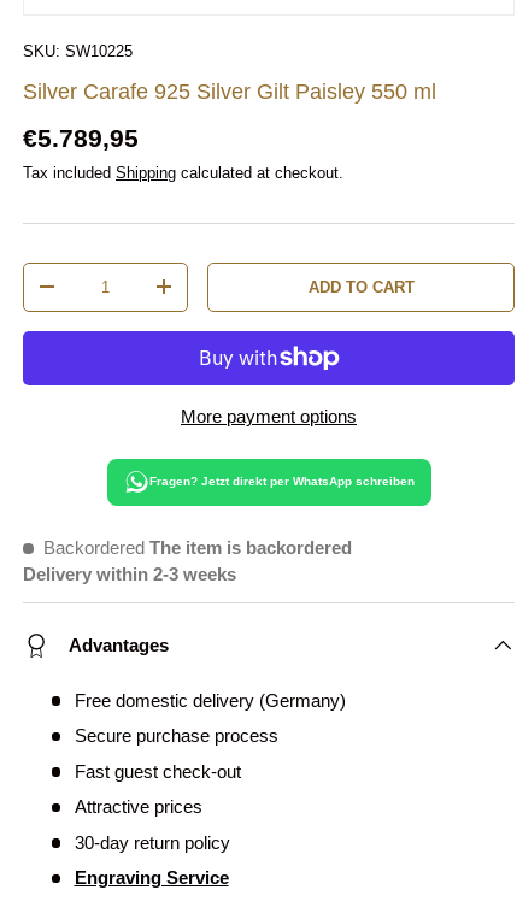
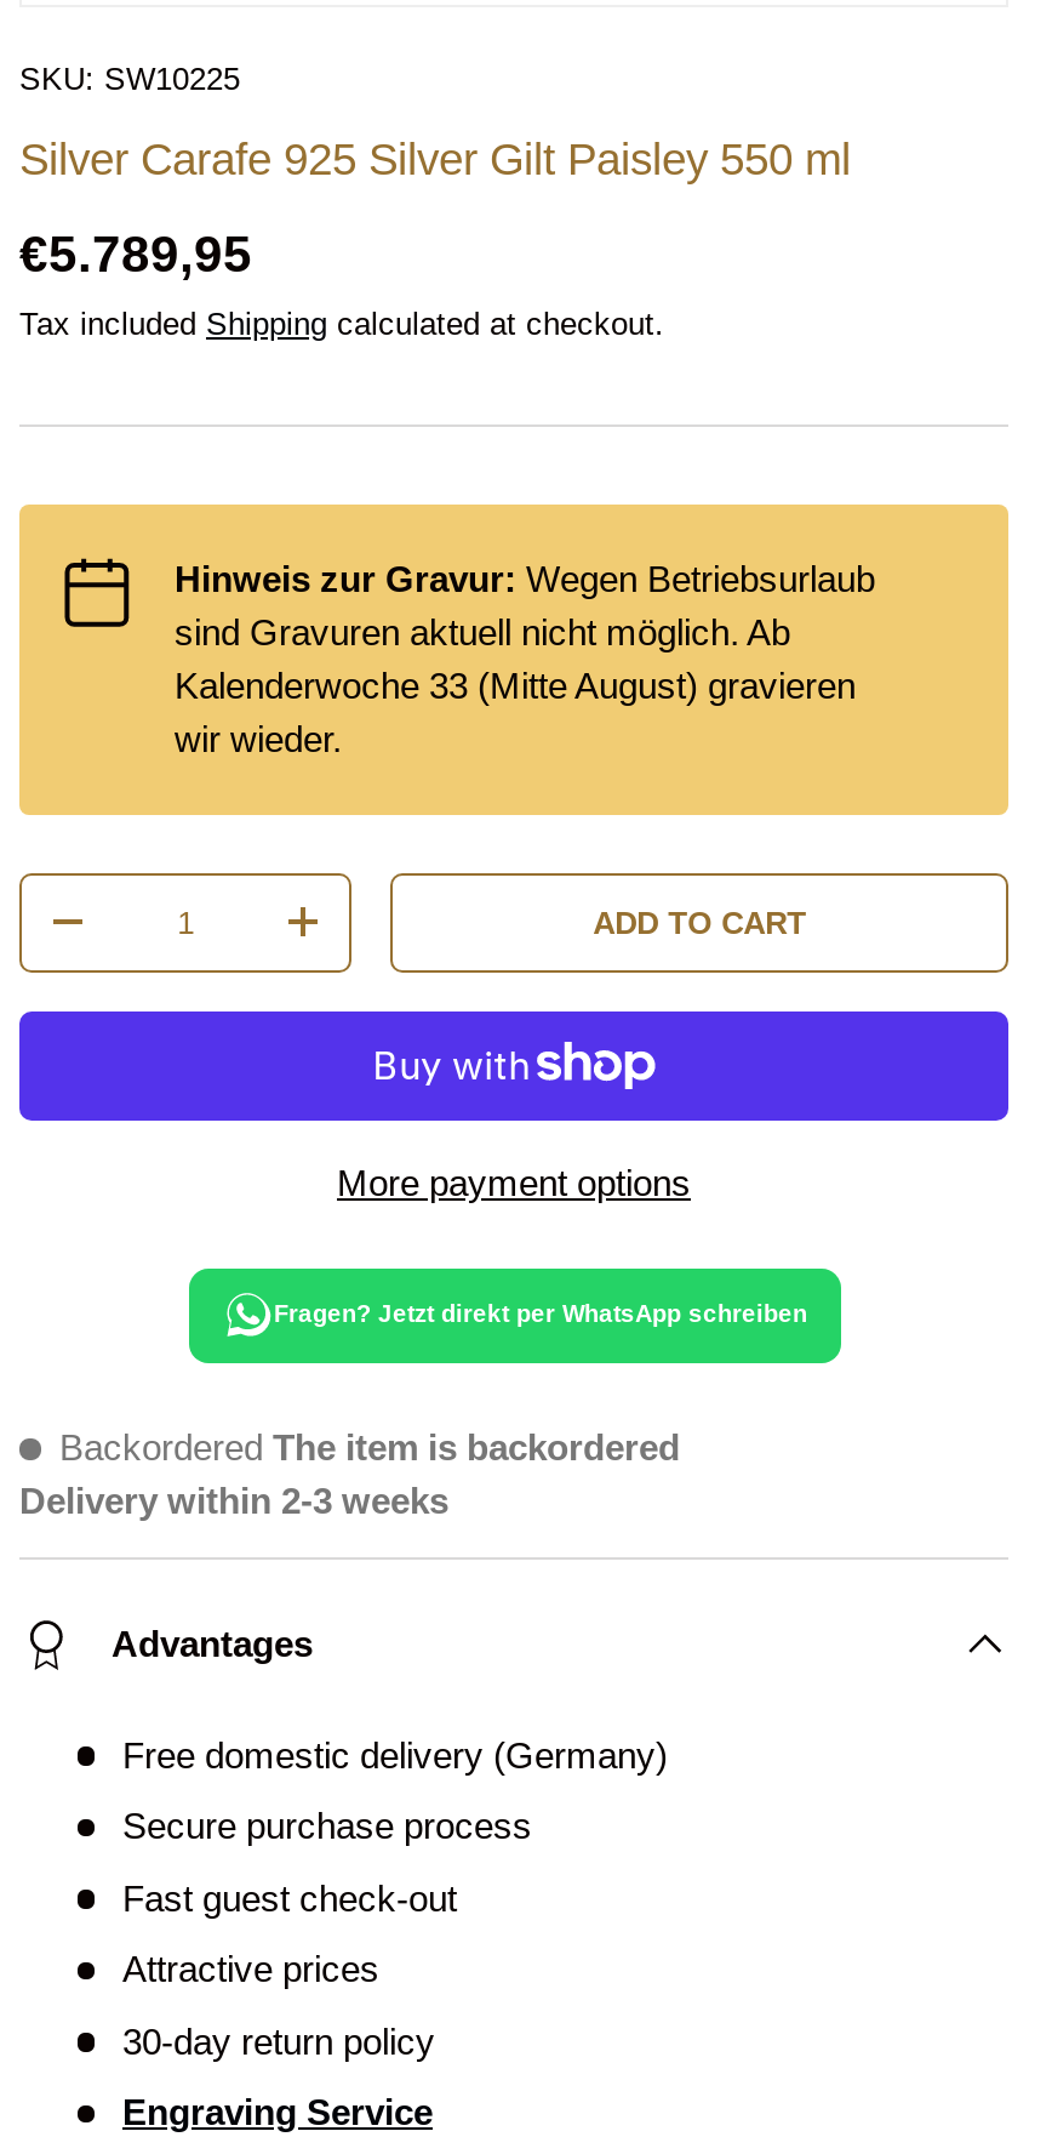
+ [image]
+ Hinweis zur Gravur: Wegen Betriebsurlaub
+ sind Gravuren aktuell nicht möglich. Ab
+ Kalenderwoche 33 (Mitte August) gravieren
+ wir wieder.
